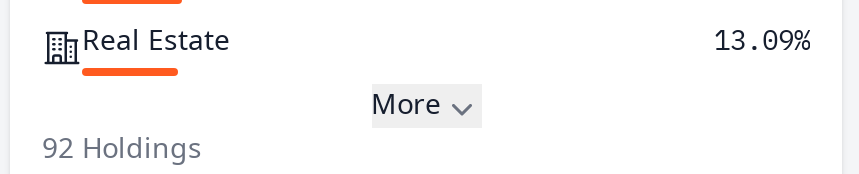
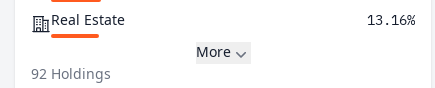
- 13.09%
+ 13.16%
